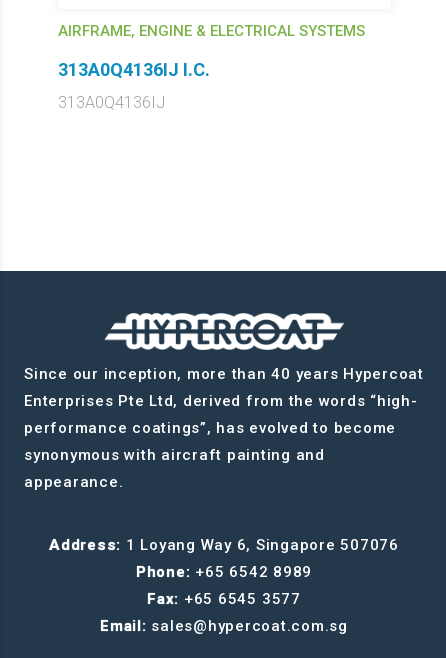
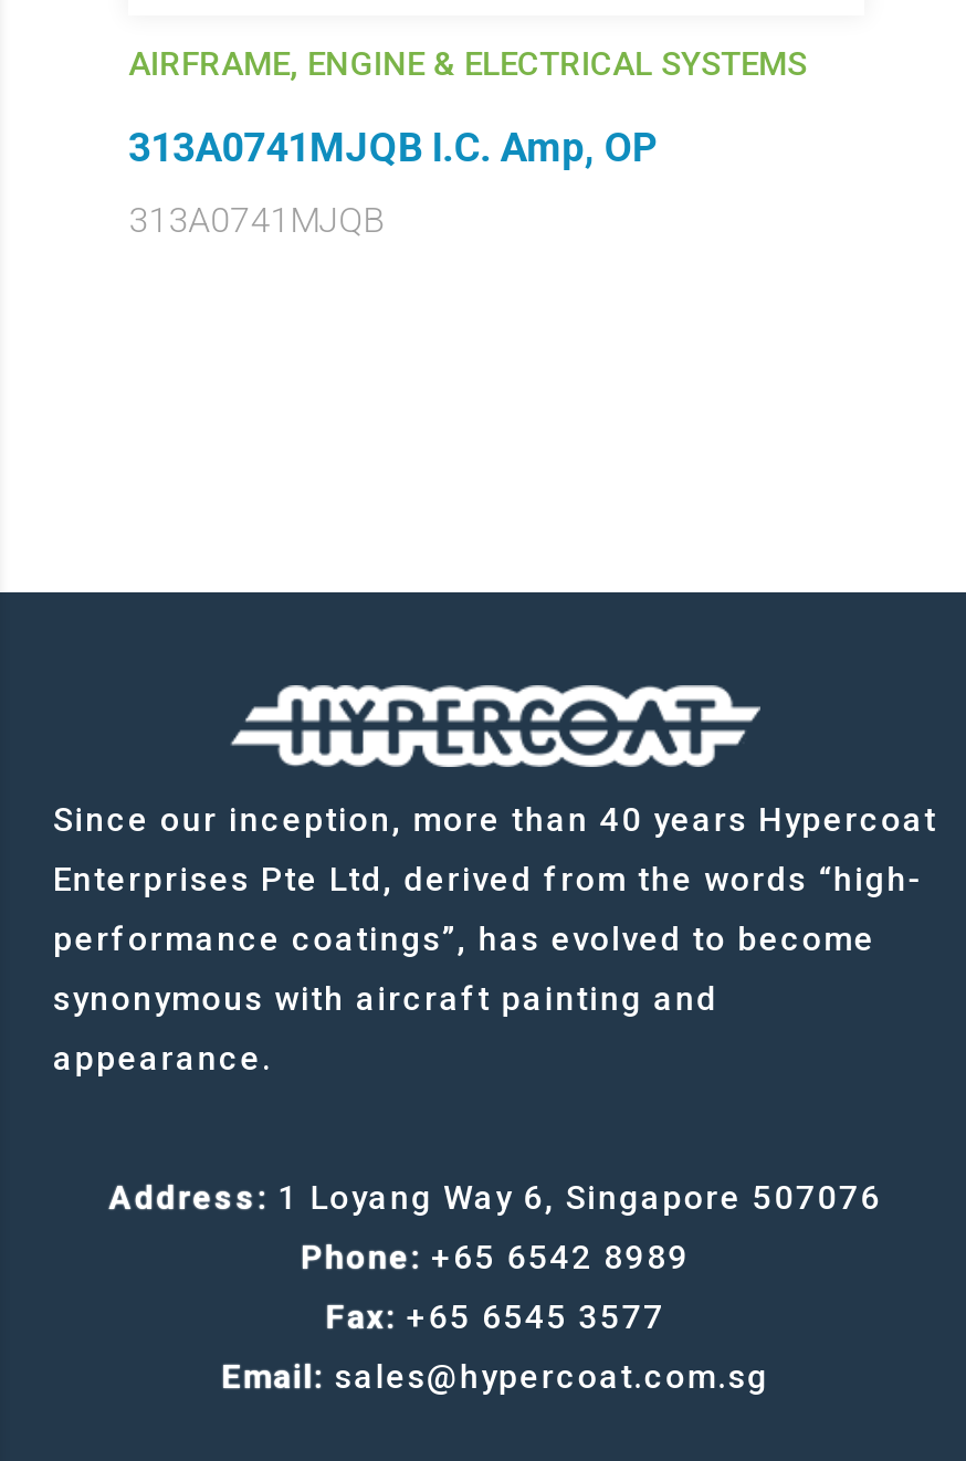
- 313A0Q4136IJ I.C.
+ 313A0741MJQB I.C. Amp, OP

- 313A0Q4136IJ
+ 313A0741MJQB
